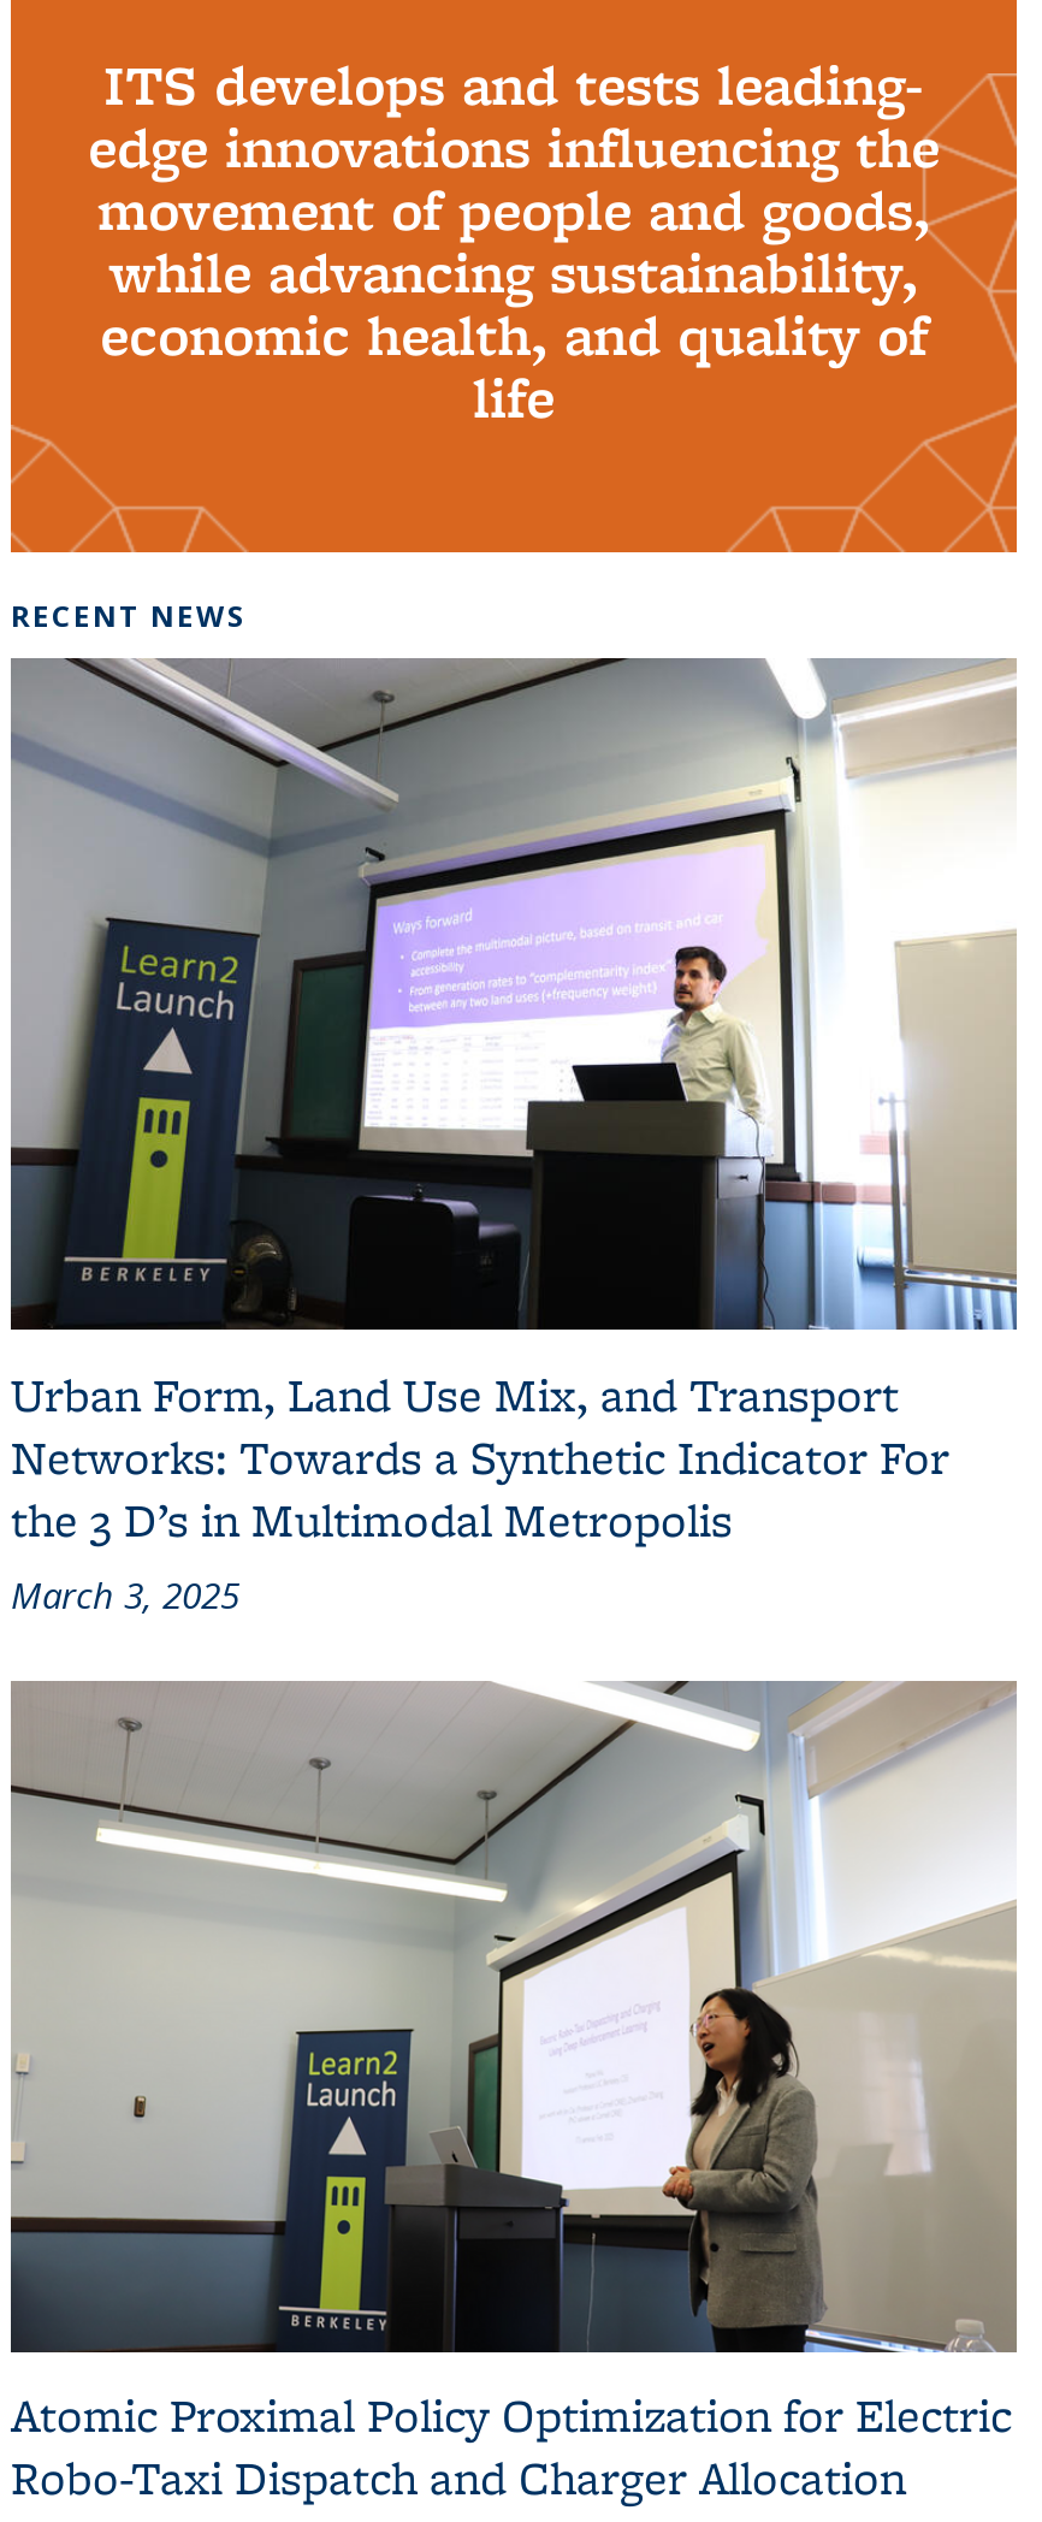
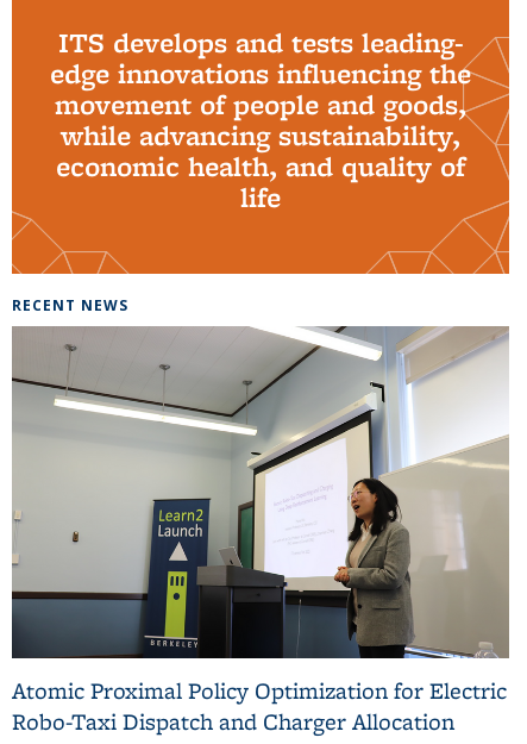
- [image]
- Urban Form, Land Use Mix, and Transport
- Networks: Towards a Synthetic Indicator For
- the 3 D’s in Multimodal Metropolis
- March 3, 2025
